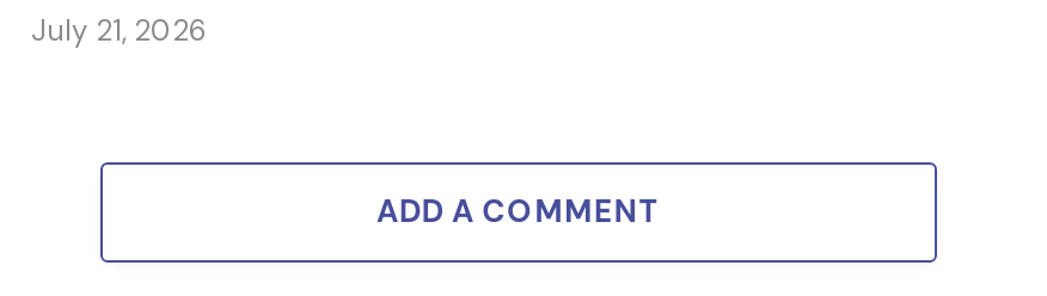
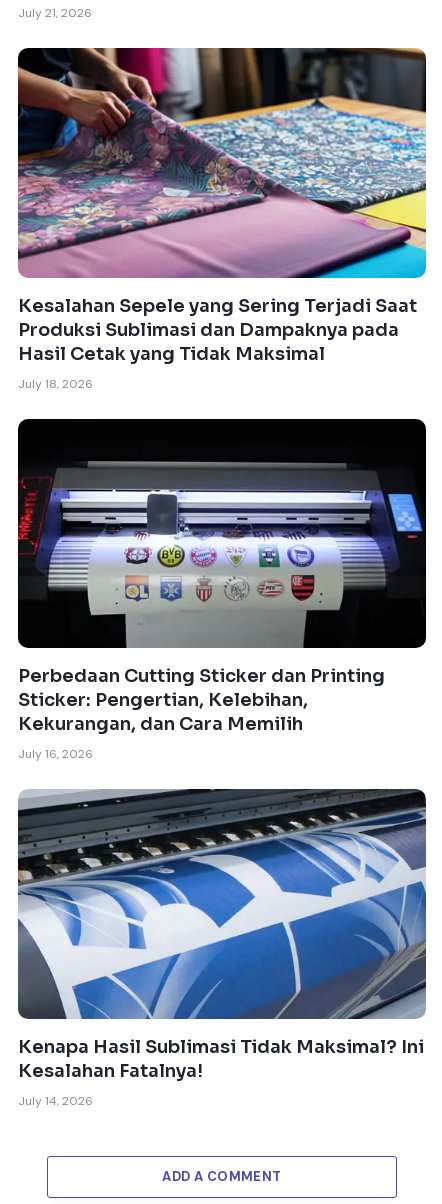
+ [image]
+ Kesalahan Sepele yang Sering Terjadi Saat
+ Produksi Sublimasi dan Dampaknya pada
+ Hasil Cetak yang Tidak Maksimal
+ July 18, 2026

+ [image]
+ Perbedaan Cutting Sticker dan Printing
+ Sticker: Pengertian, Kelebihan,
+ Kekurangan, dan Cara Memilih
+ July 16, 2026

+ [image]
+ Kenapa Hasil Sublimasi Tidak Maksimal? Ini
+ Kesalahan Fatalnya!
+ July 14, 2026
